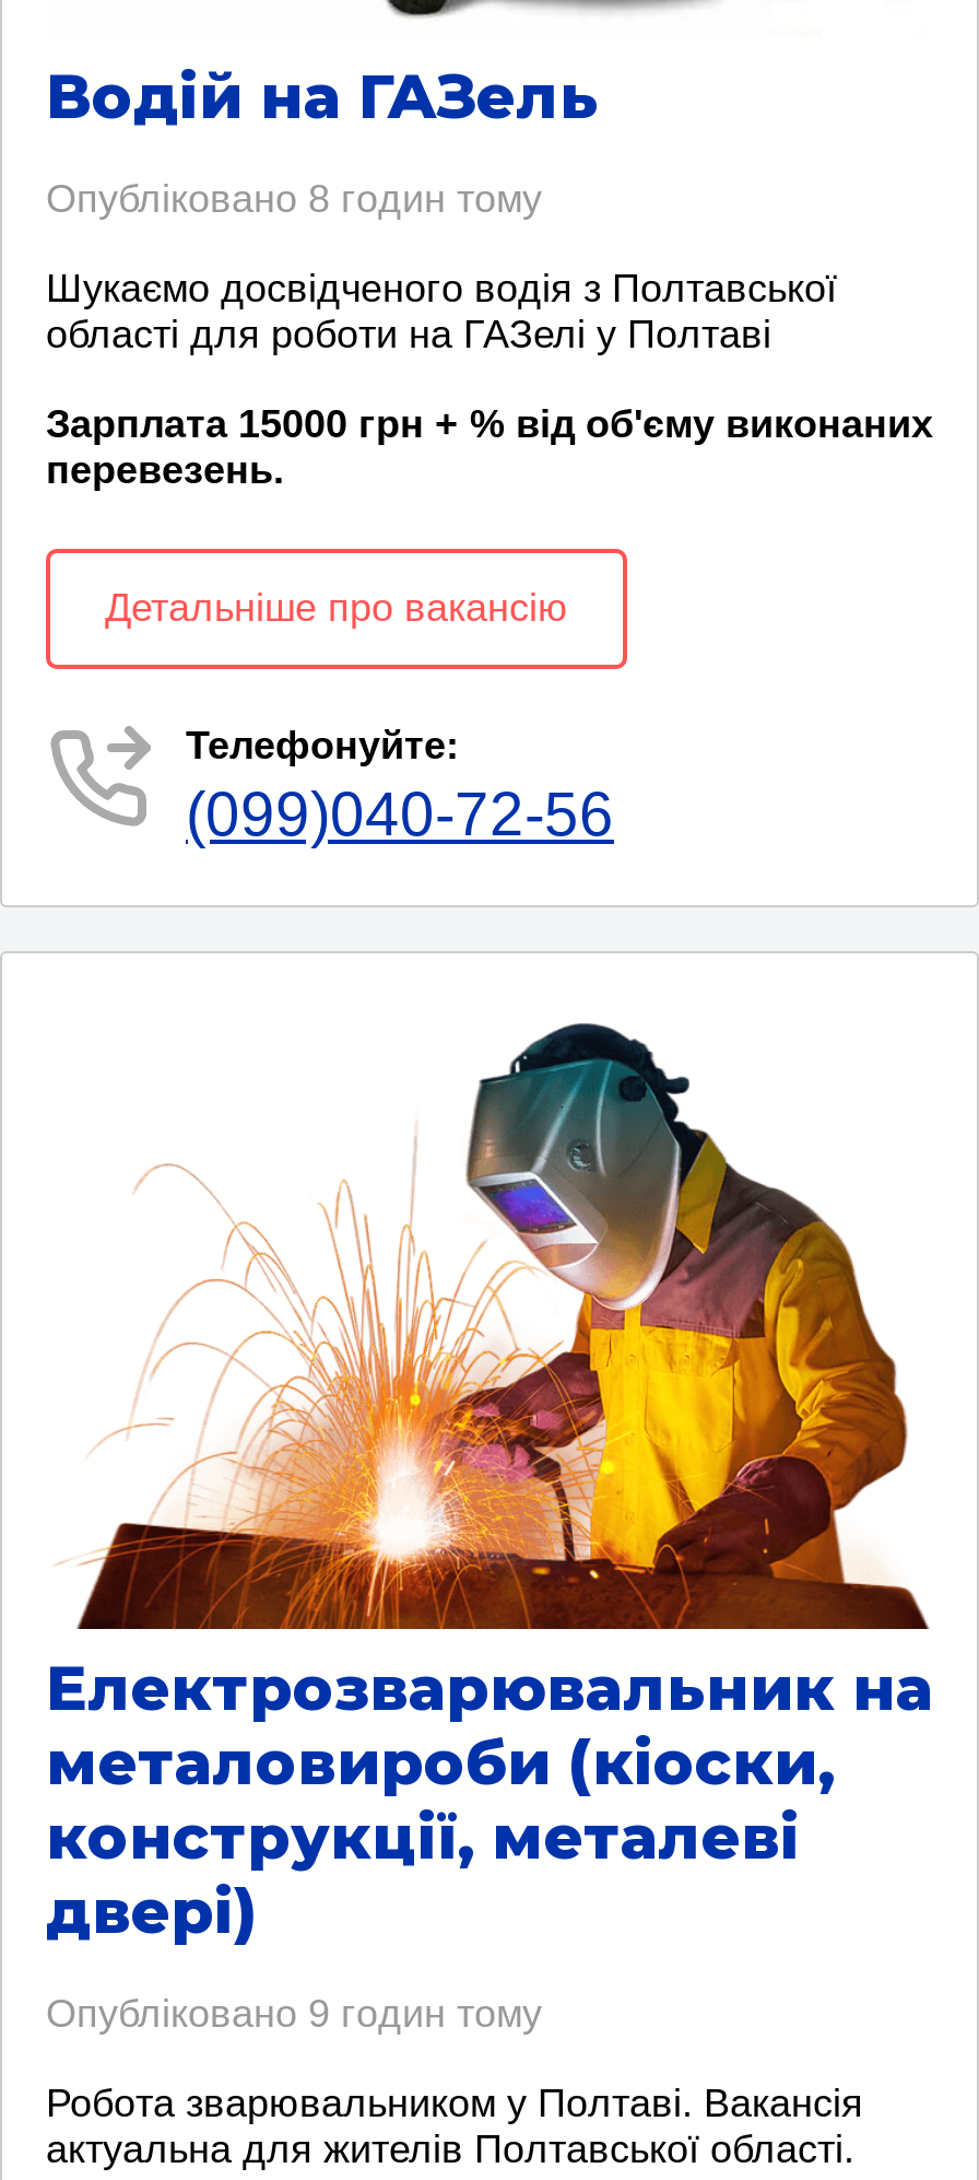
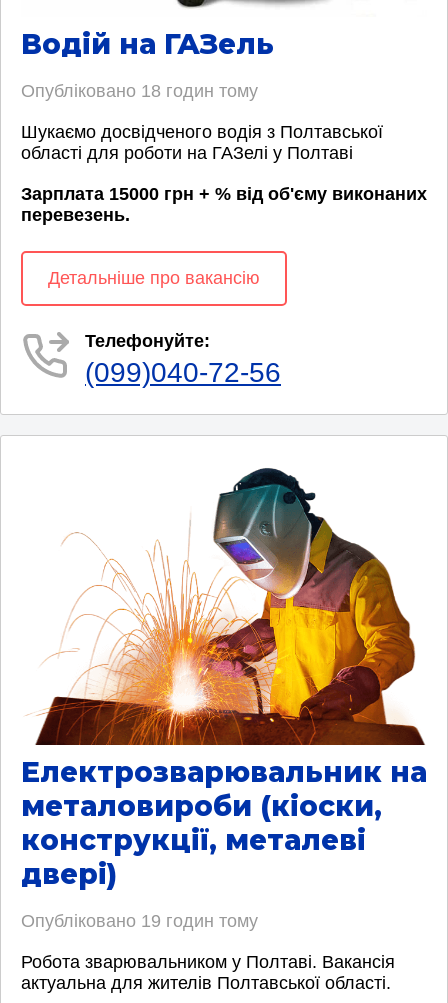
- Опубліковано 8 годин тому
+ Опубліковано 18 годин тому

- Опубліковано 9 годин тому
+ Опубліковано 19 годин тому
